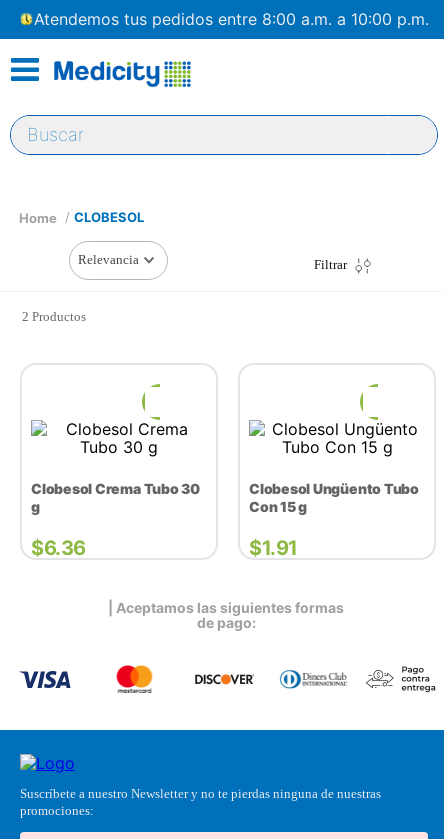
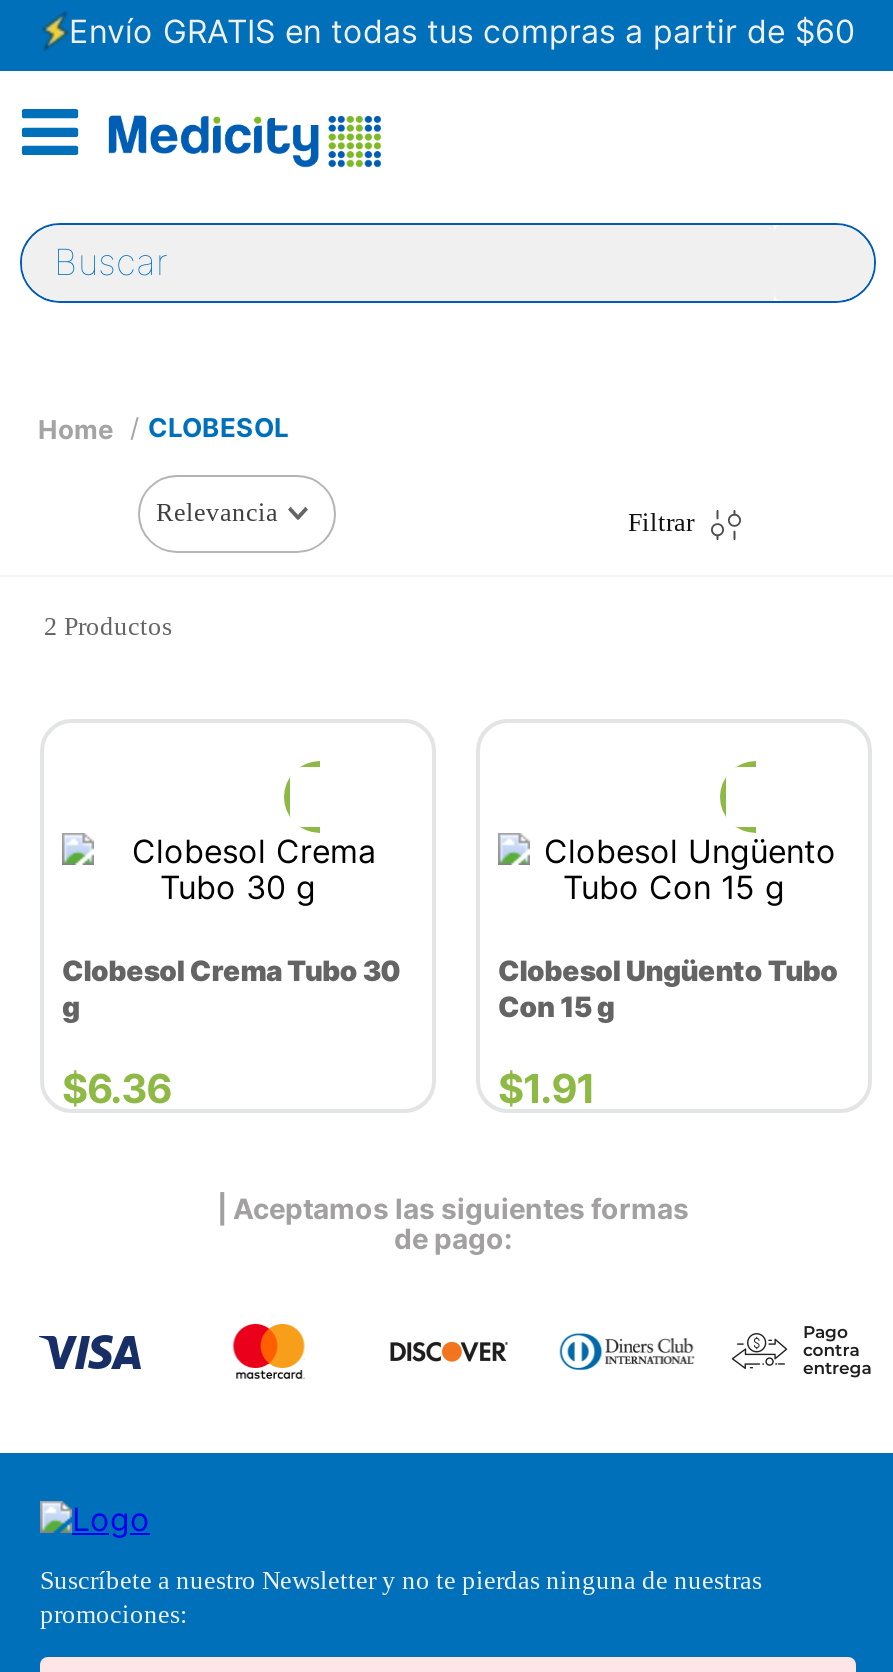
- Atendemos tus pedidos entre 8:00 a.m. a 10:00 p.m.
+ Envío GRATIS en todas tus compras a partir de $60
